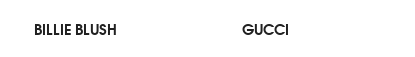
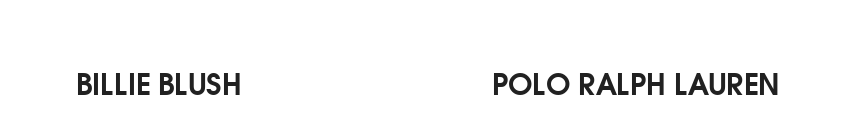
- GUCCI
+ POLO RALPH LAUREN
